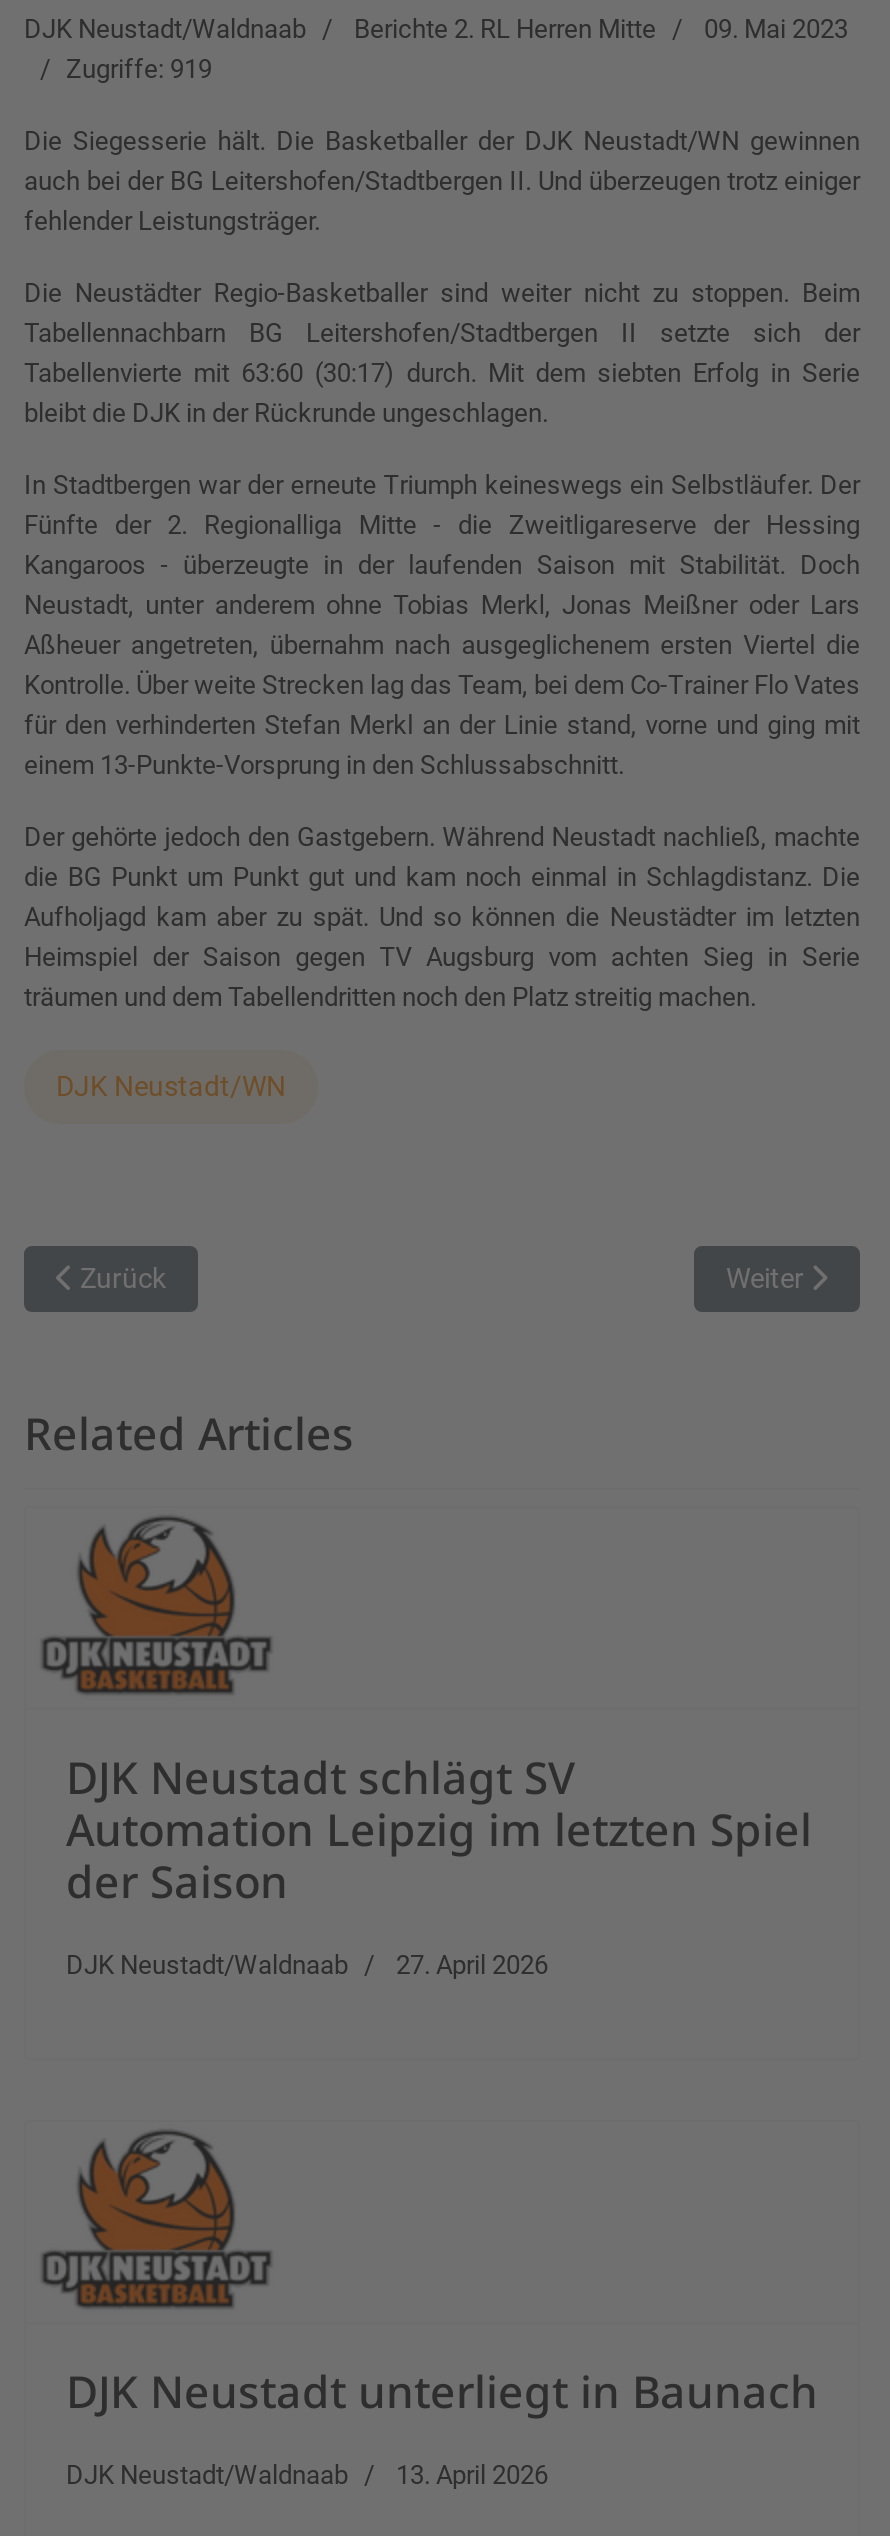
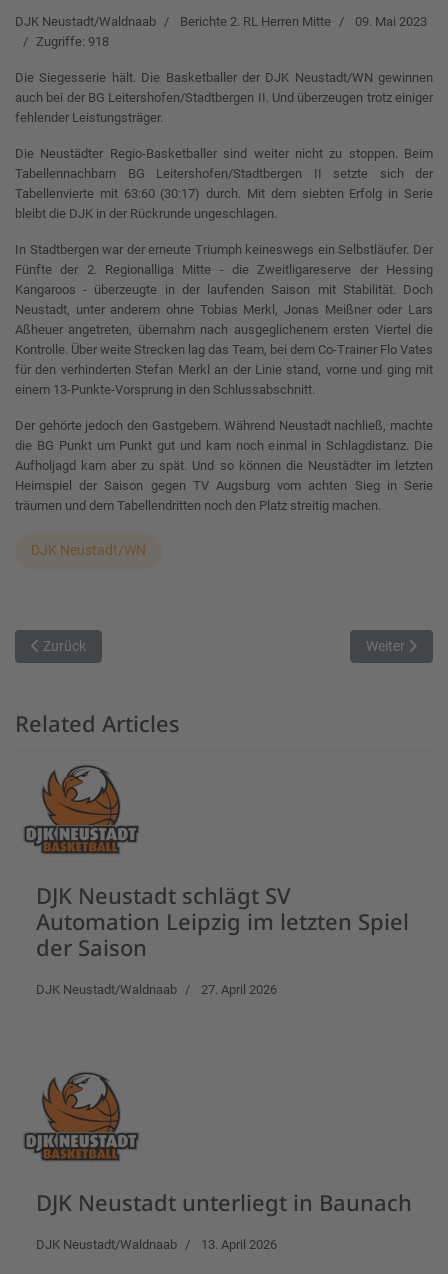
- Zugriffe: 919
+ Zugriffe: 918
